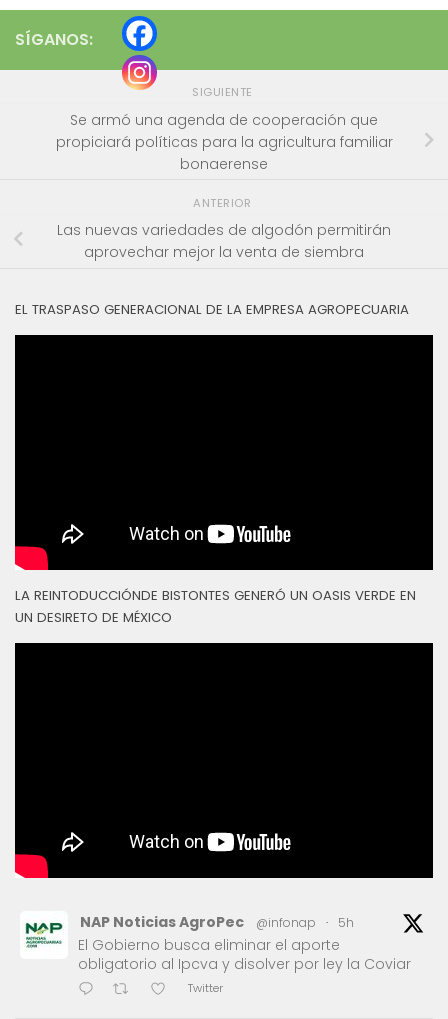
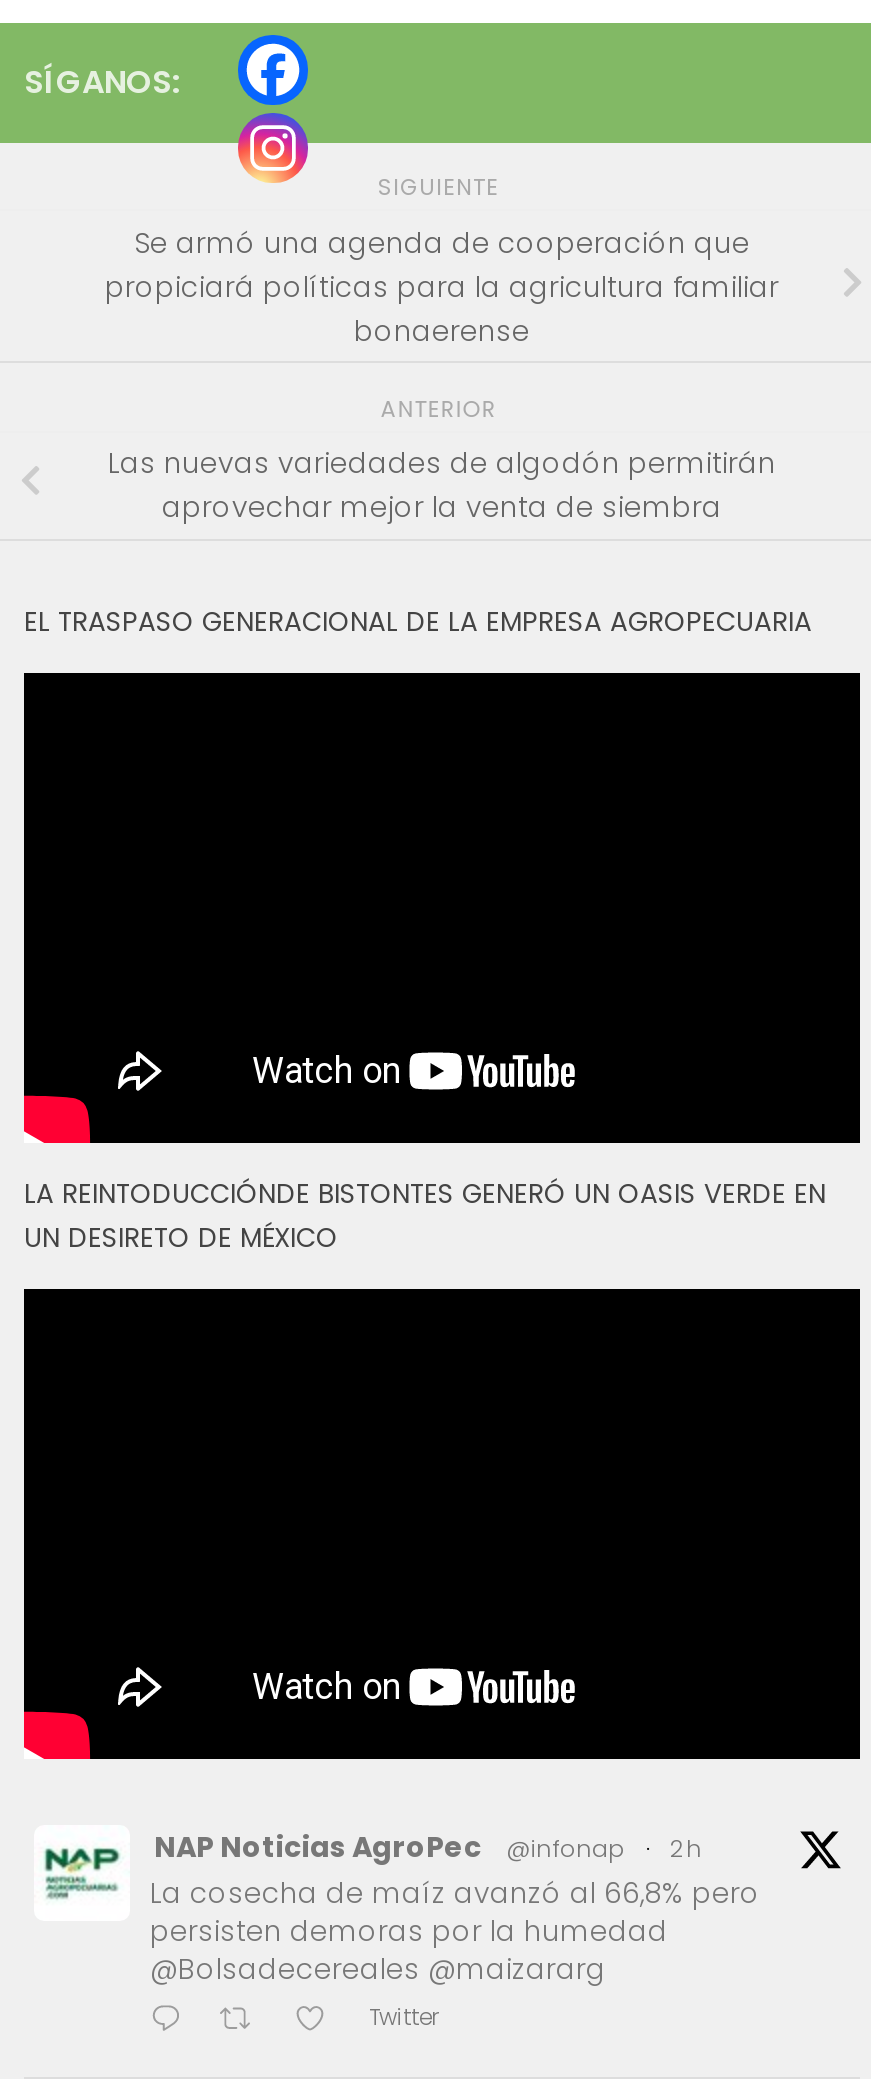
- 5h
- El Gobierno busca eliminar el aporte
- obligatorio al Ipcva y disolver por ley la Coviar
+ 2h
+ La cosecha de maíz avanzó al 66,8% pero
+ persisten demoras por la humedad
+ @Bolsadecereales @maizararg
